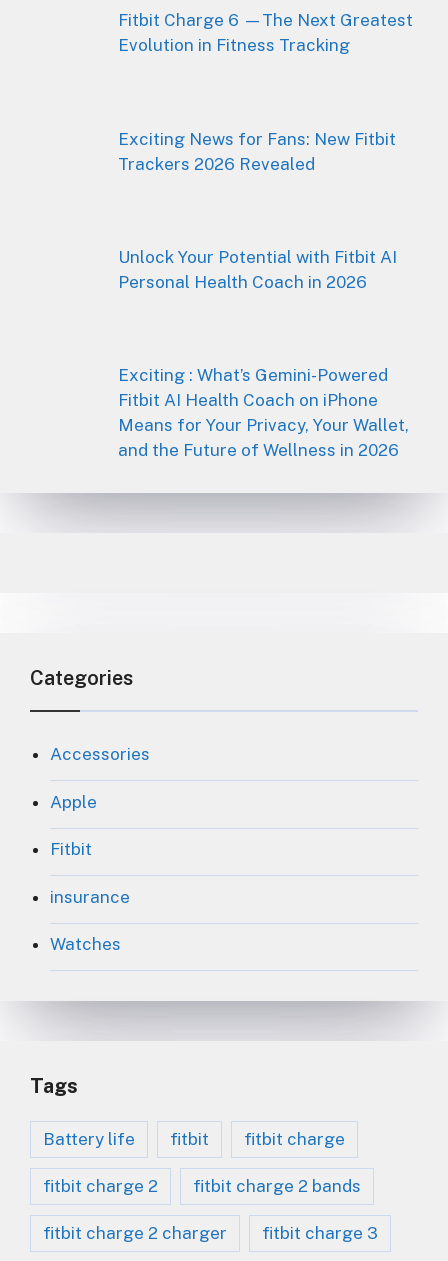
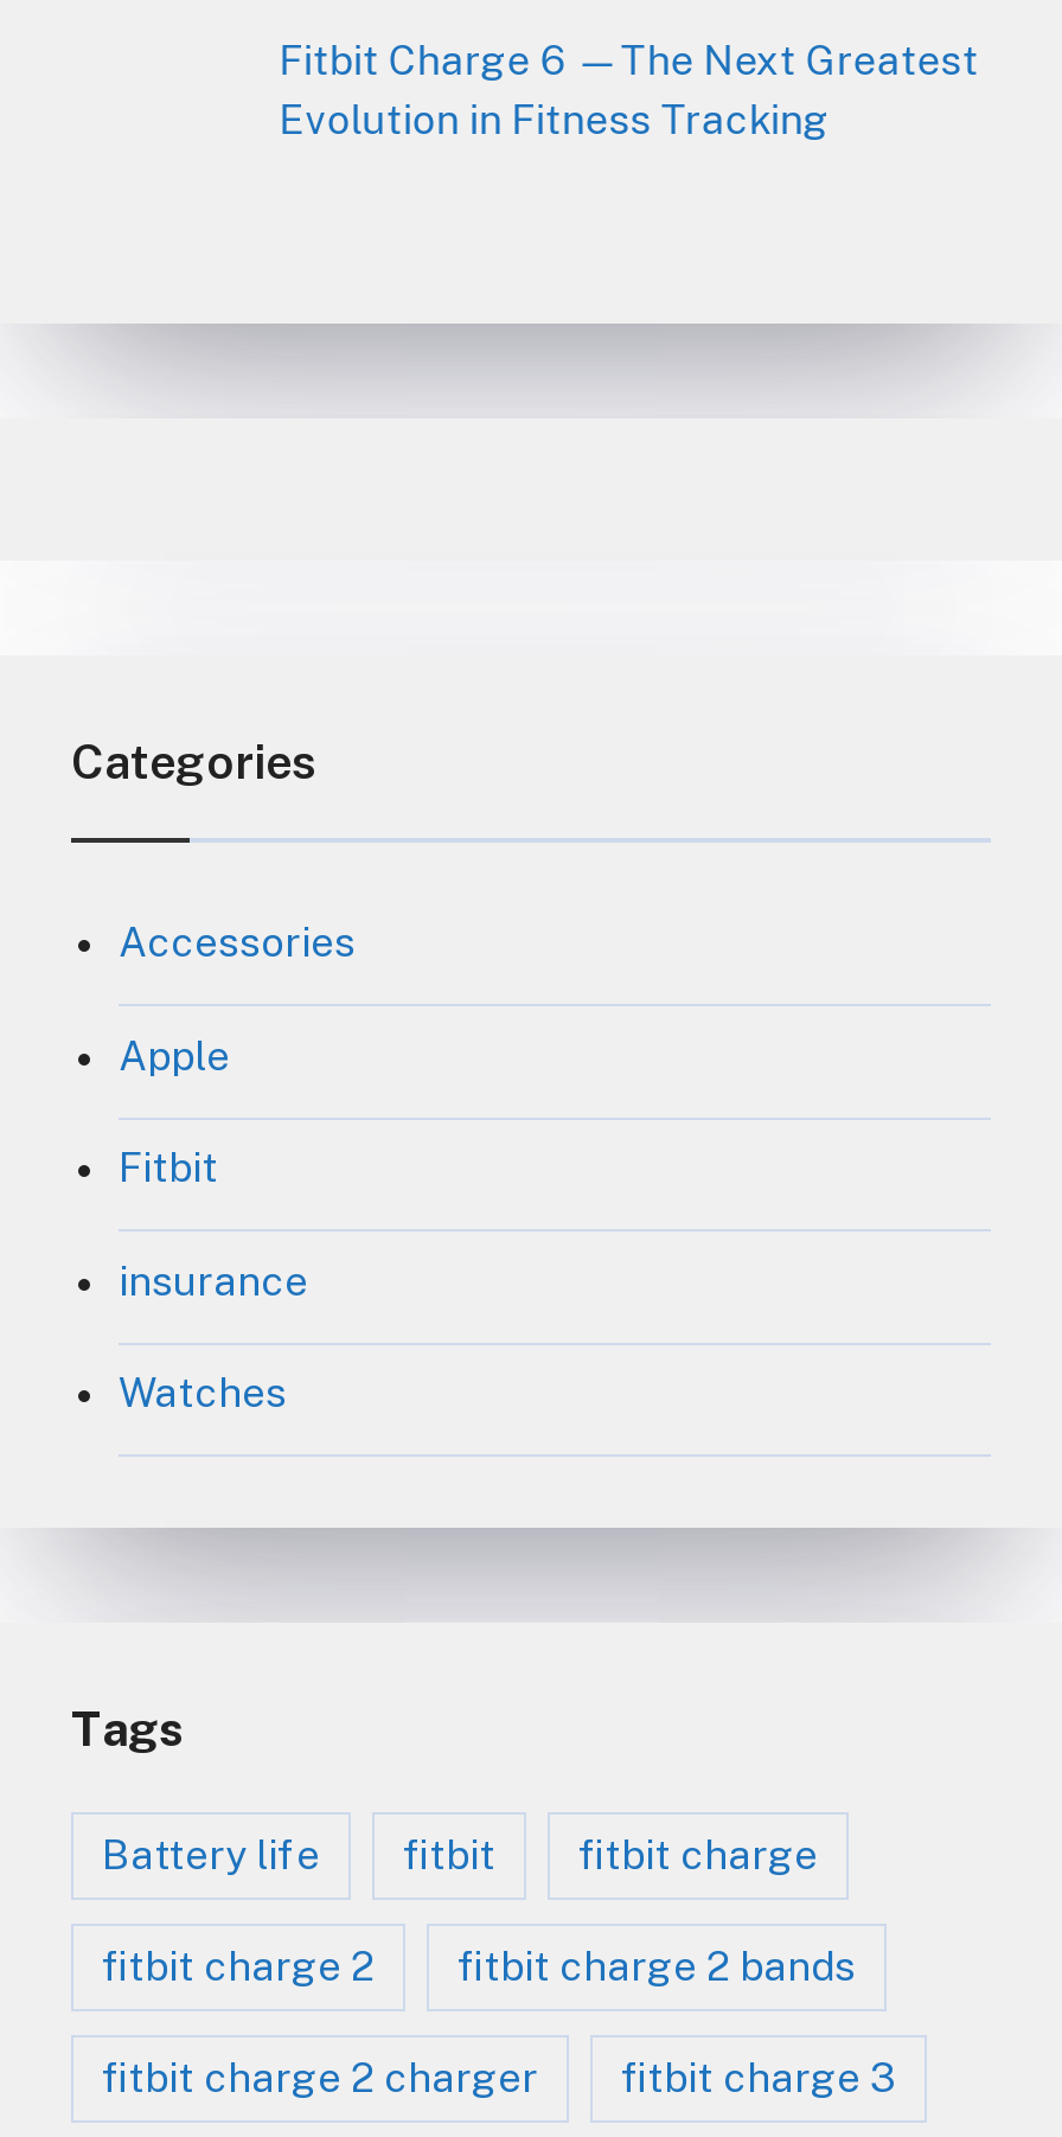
- Exciting News for Fans: New Fitbit
- Trackers 2026 Revealed

- Unlock Your Potential with Fitbit AI
- Personal Health Coach in 2026

- Exciting : What’s Gemini-Powered
- Fitbit AI Health Coach on iPhone
- Means for Your Privacy, Your Wallet,
- and the Future of Wellness in 2026
